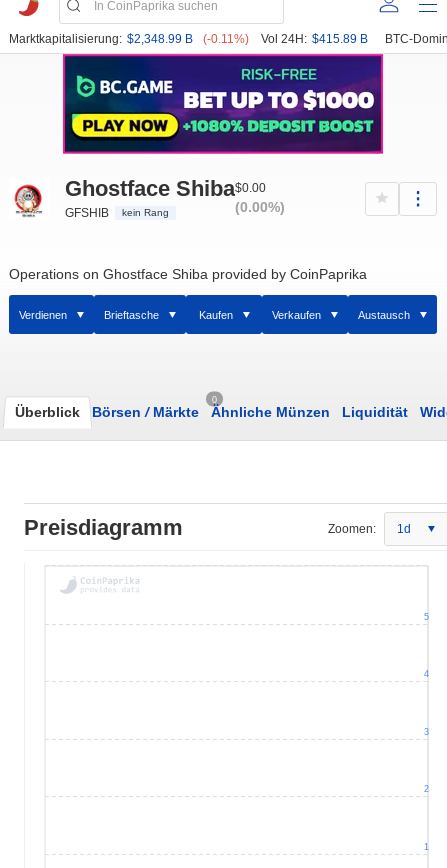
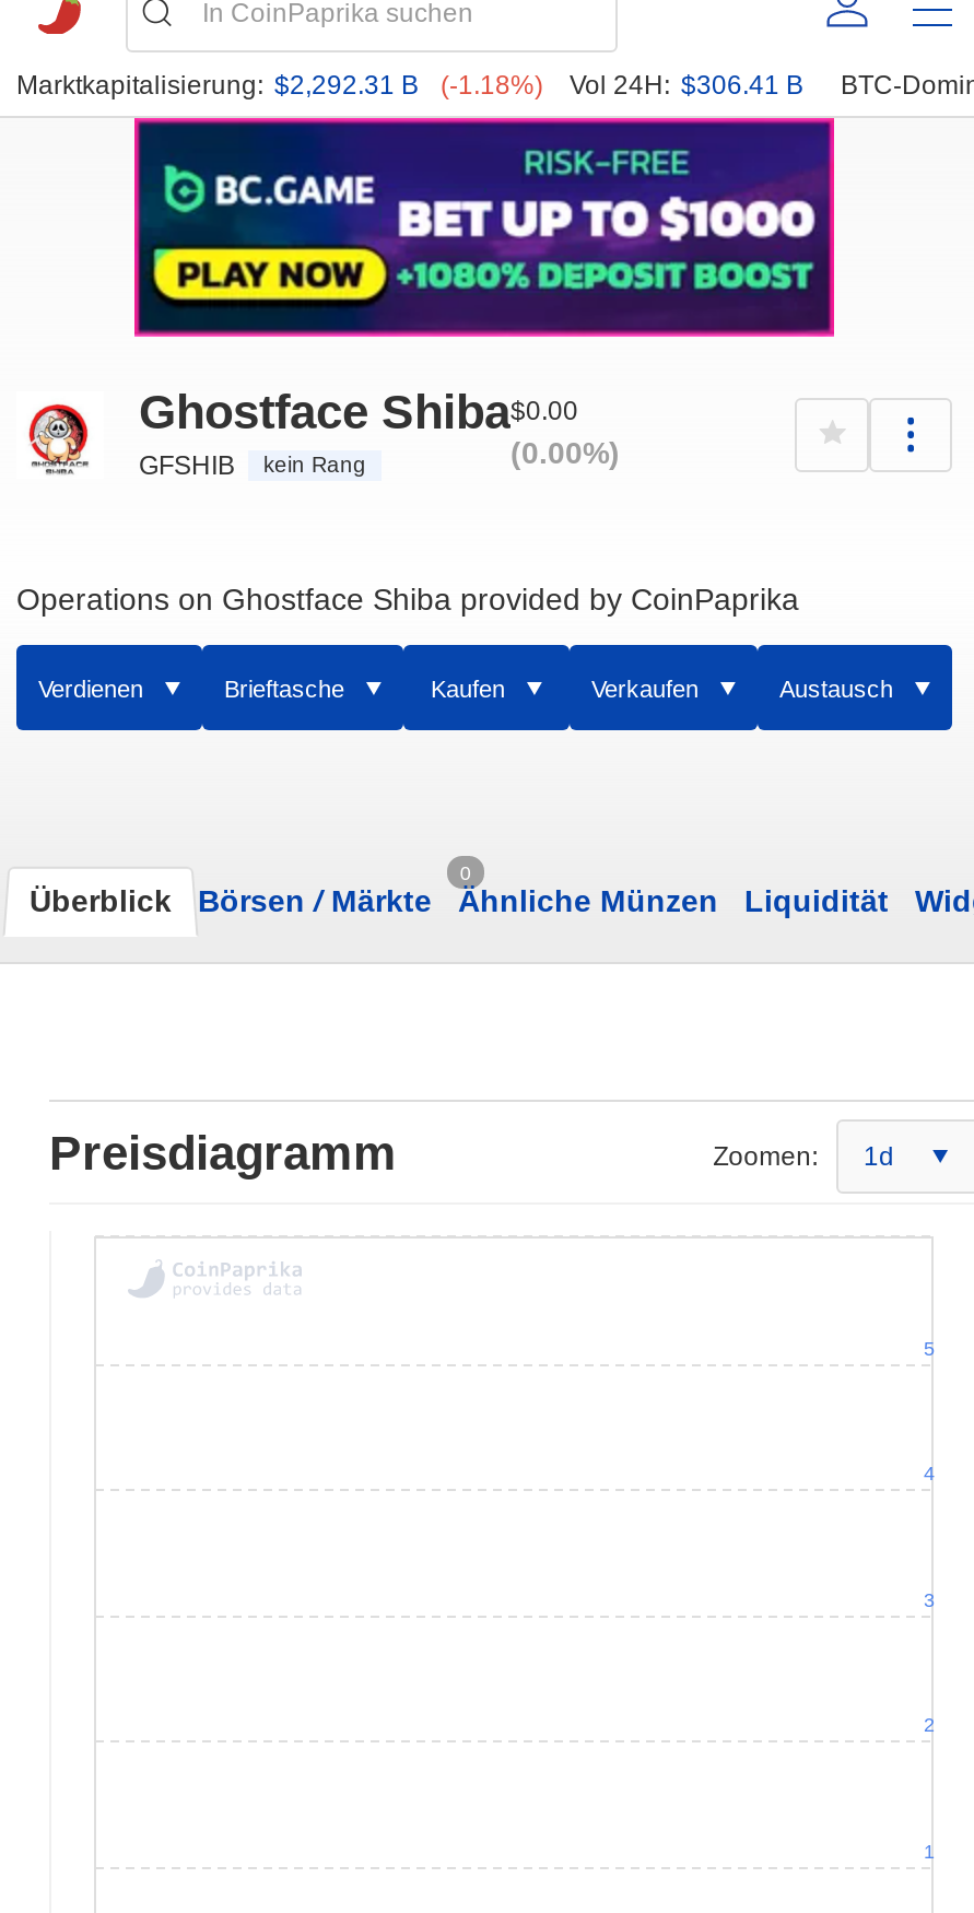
- Marktkapitalisierung: $2,348.99 B
+ Marktkapitalisierung: $2,292.31 B

- (-0.11%)
+ (-1.18%)

- Vol 24H: $415.89 B
+ Vol 24H: $306.41 B
